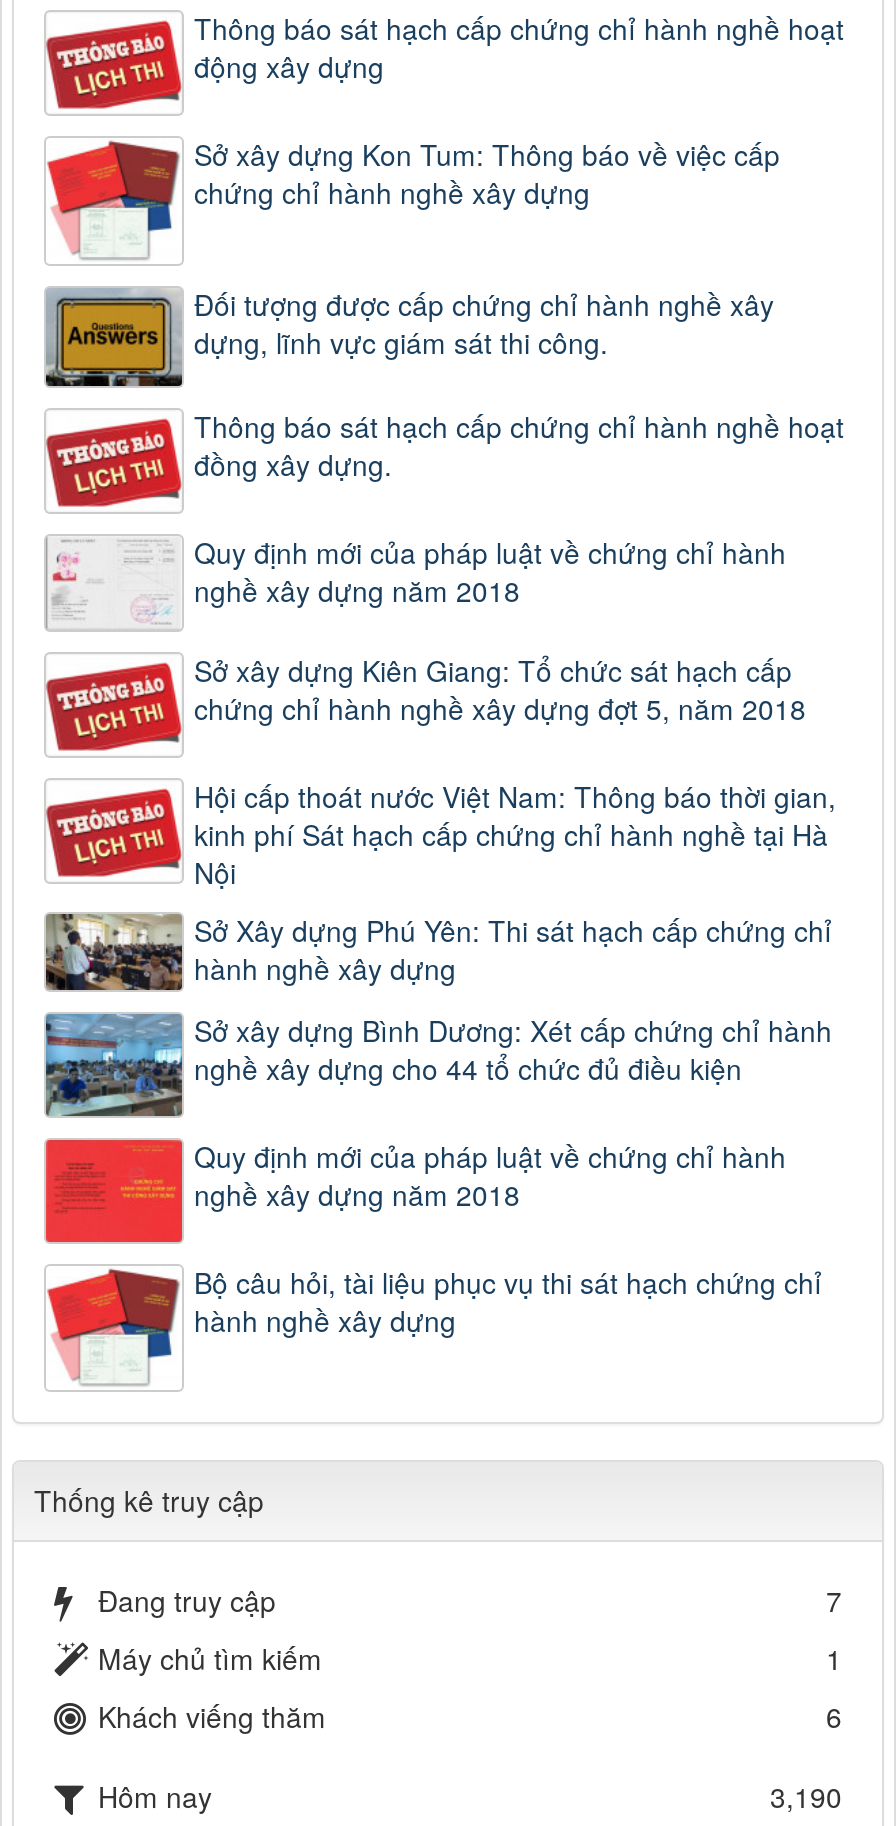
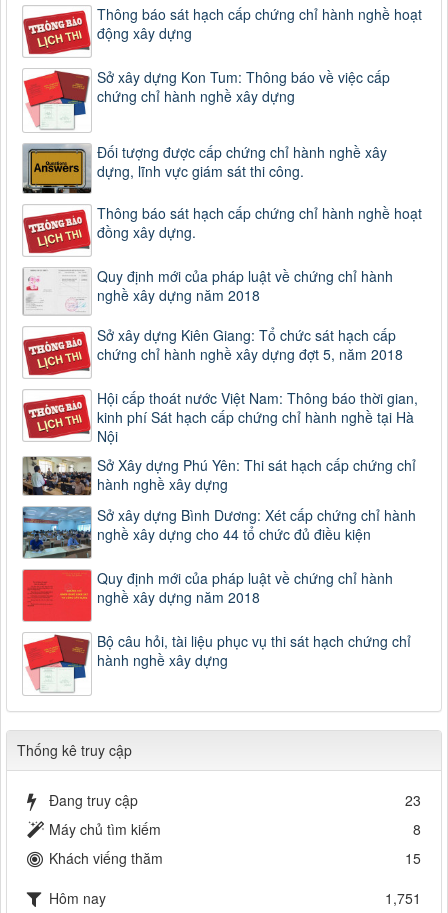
- 7
+ 23

- 1
+ 8

- 6
+ 15

- 3,190
+ 1,751
